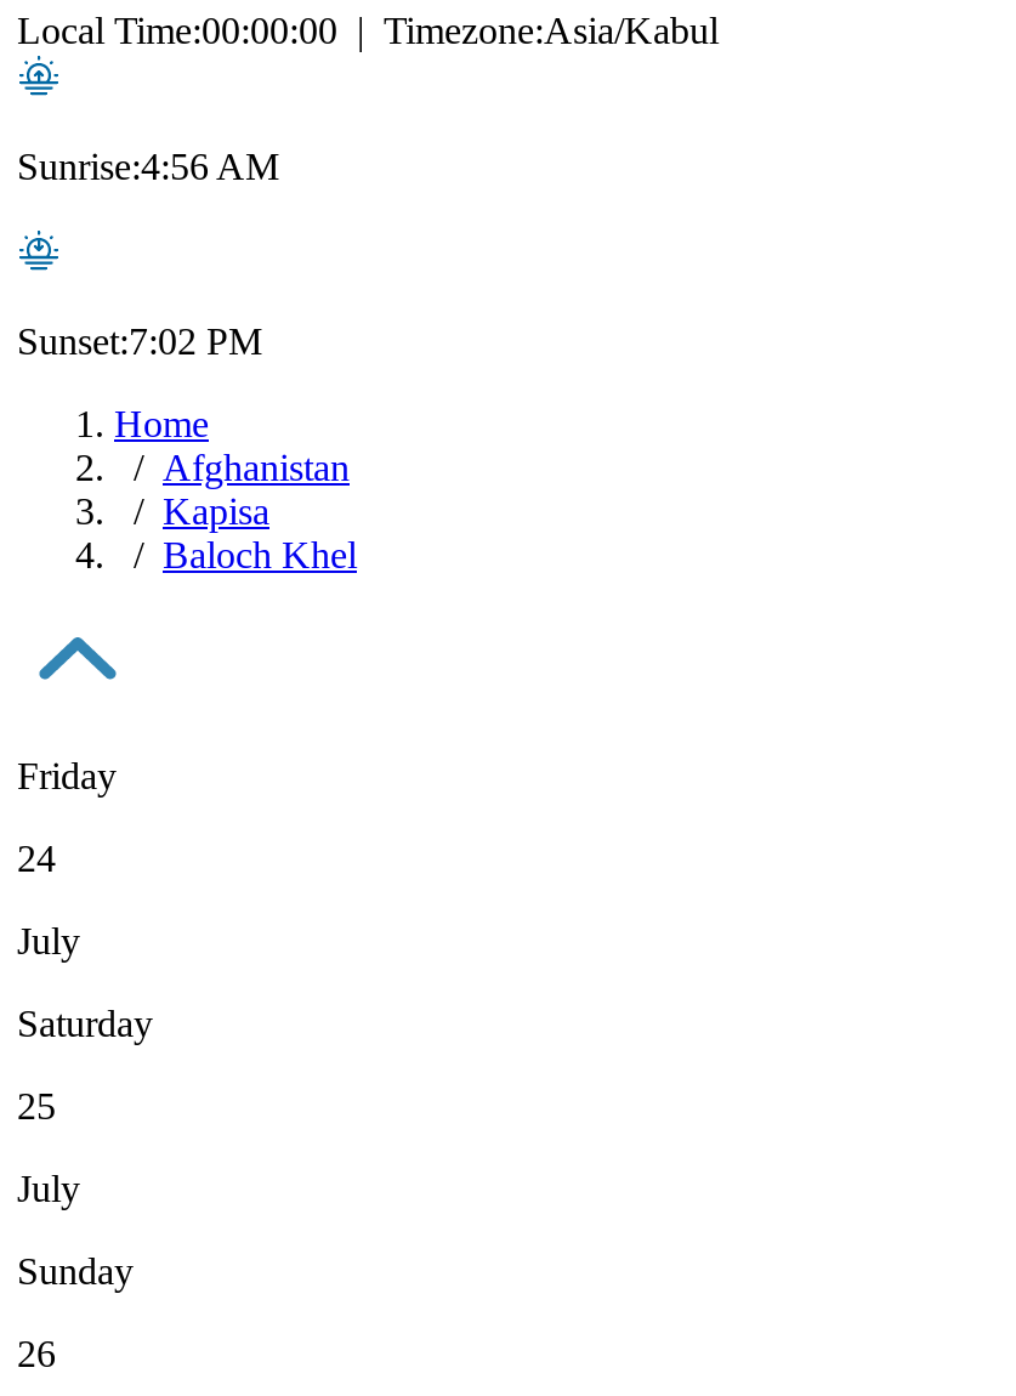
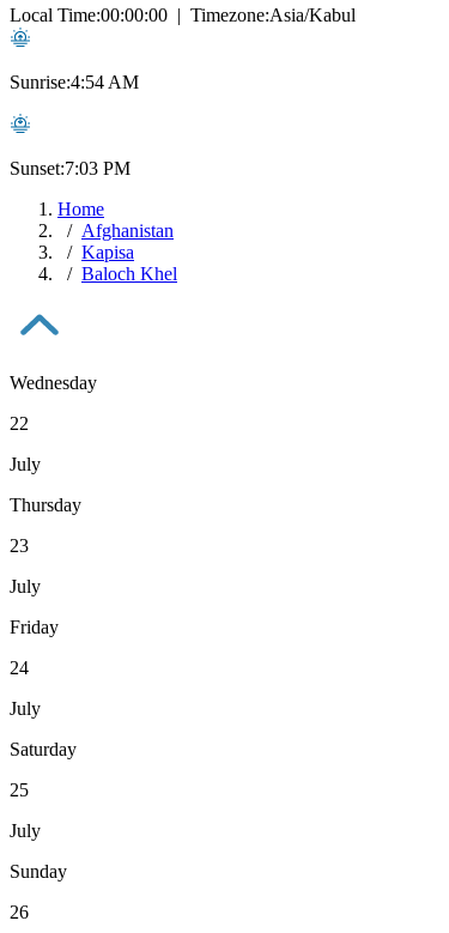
- Sunrise:4:56 AM
+ Sunrise:4:54 AM

- Sunset:7:02 PM
+ Sunset:7:03 PM

+ Wednesday
+ 22
+ July
+ Thursday
+ 23
+ July
